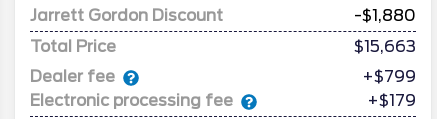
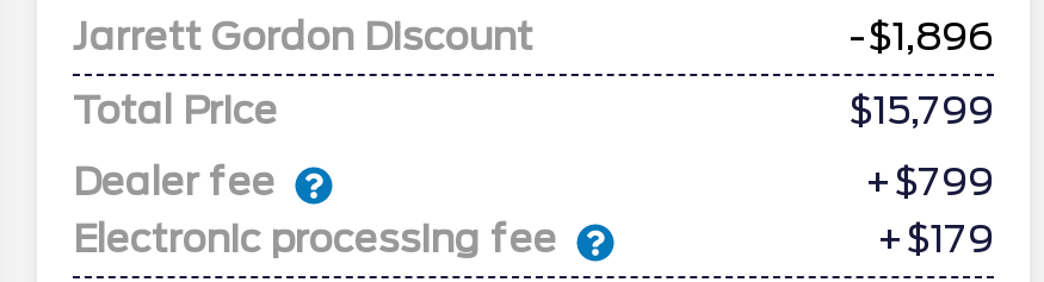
- -$1,880
+ -$1,896

- $15,663
+ $15,799
